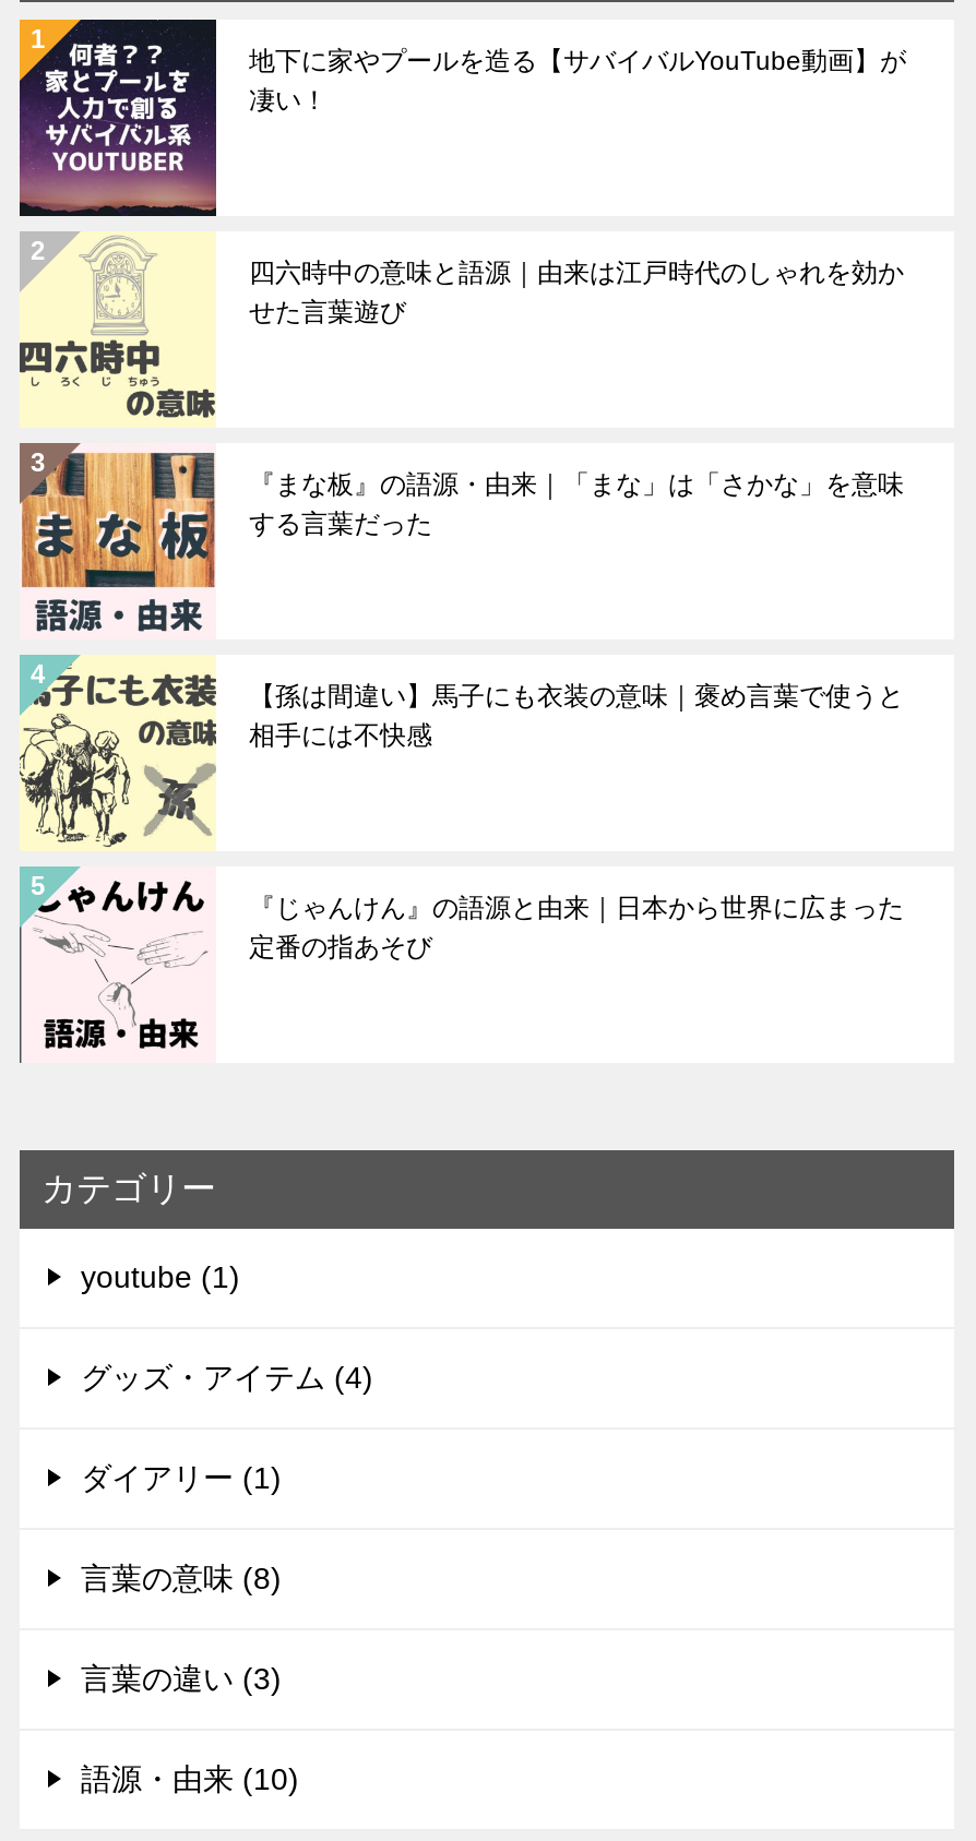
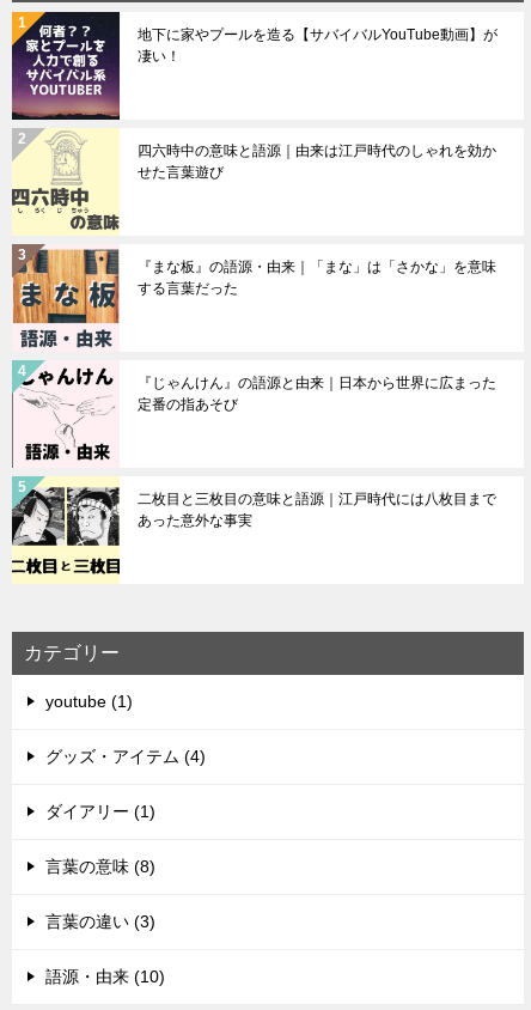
- [image]
- 【孫は間違い】馬子にも衣装の意味｜褒め言葉で使うと
- 相手には不快感

moved up: [image] | 『じゃんけん』の語源と由来｜日本から世界に広まった | 定番の指あそび

+ [image]
+ 二枚目と三枚目の意味と語源｜江戸時代には八枚目まで
+ あった意外な事実

moved up: [image]
